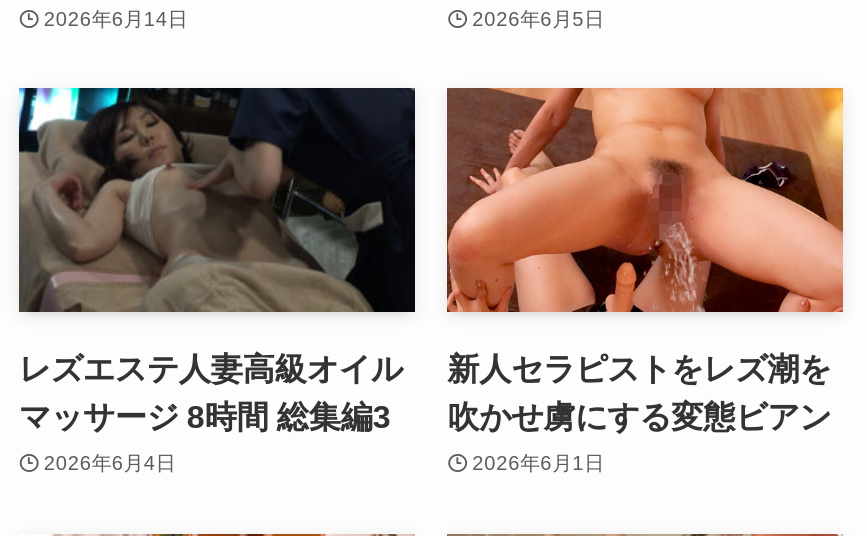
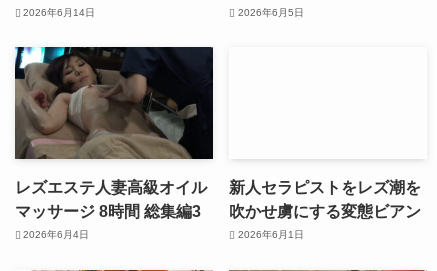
- [image]
